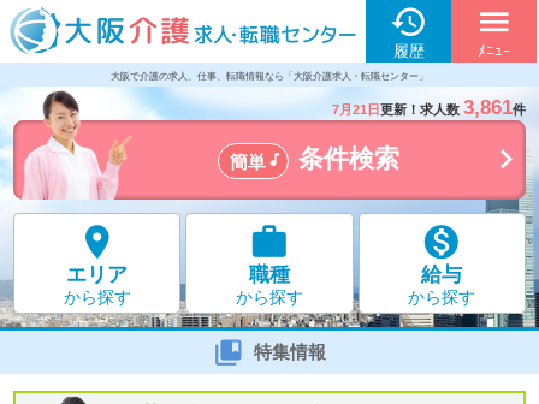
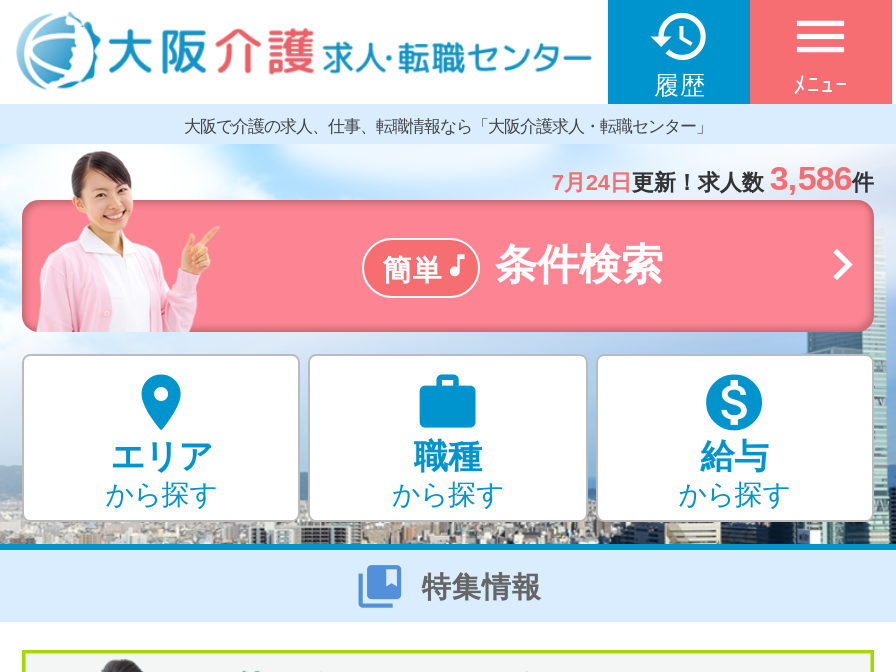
- 7月21日更新！求人数3,861件
+ 7月24日更新！求人数3,586件
